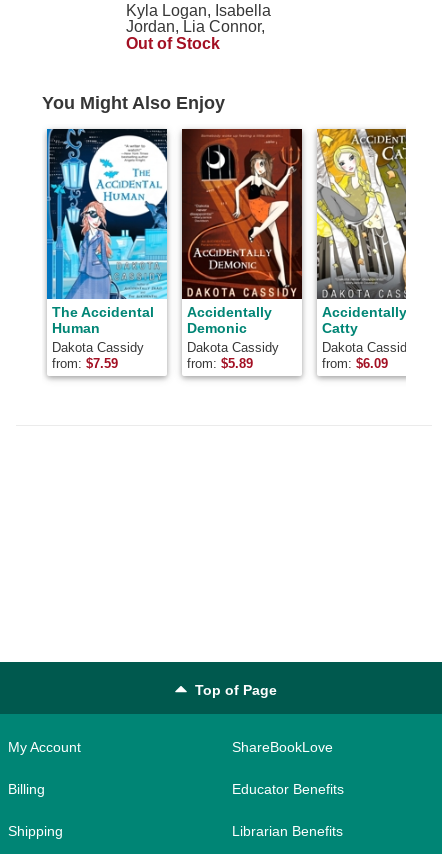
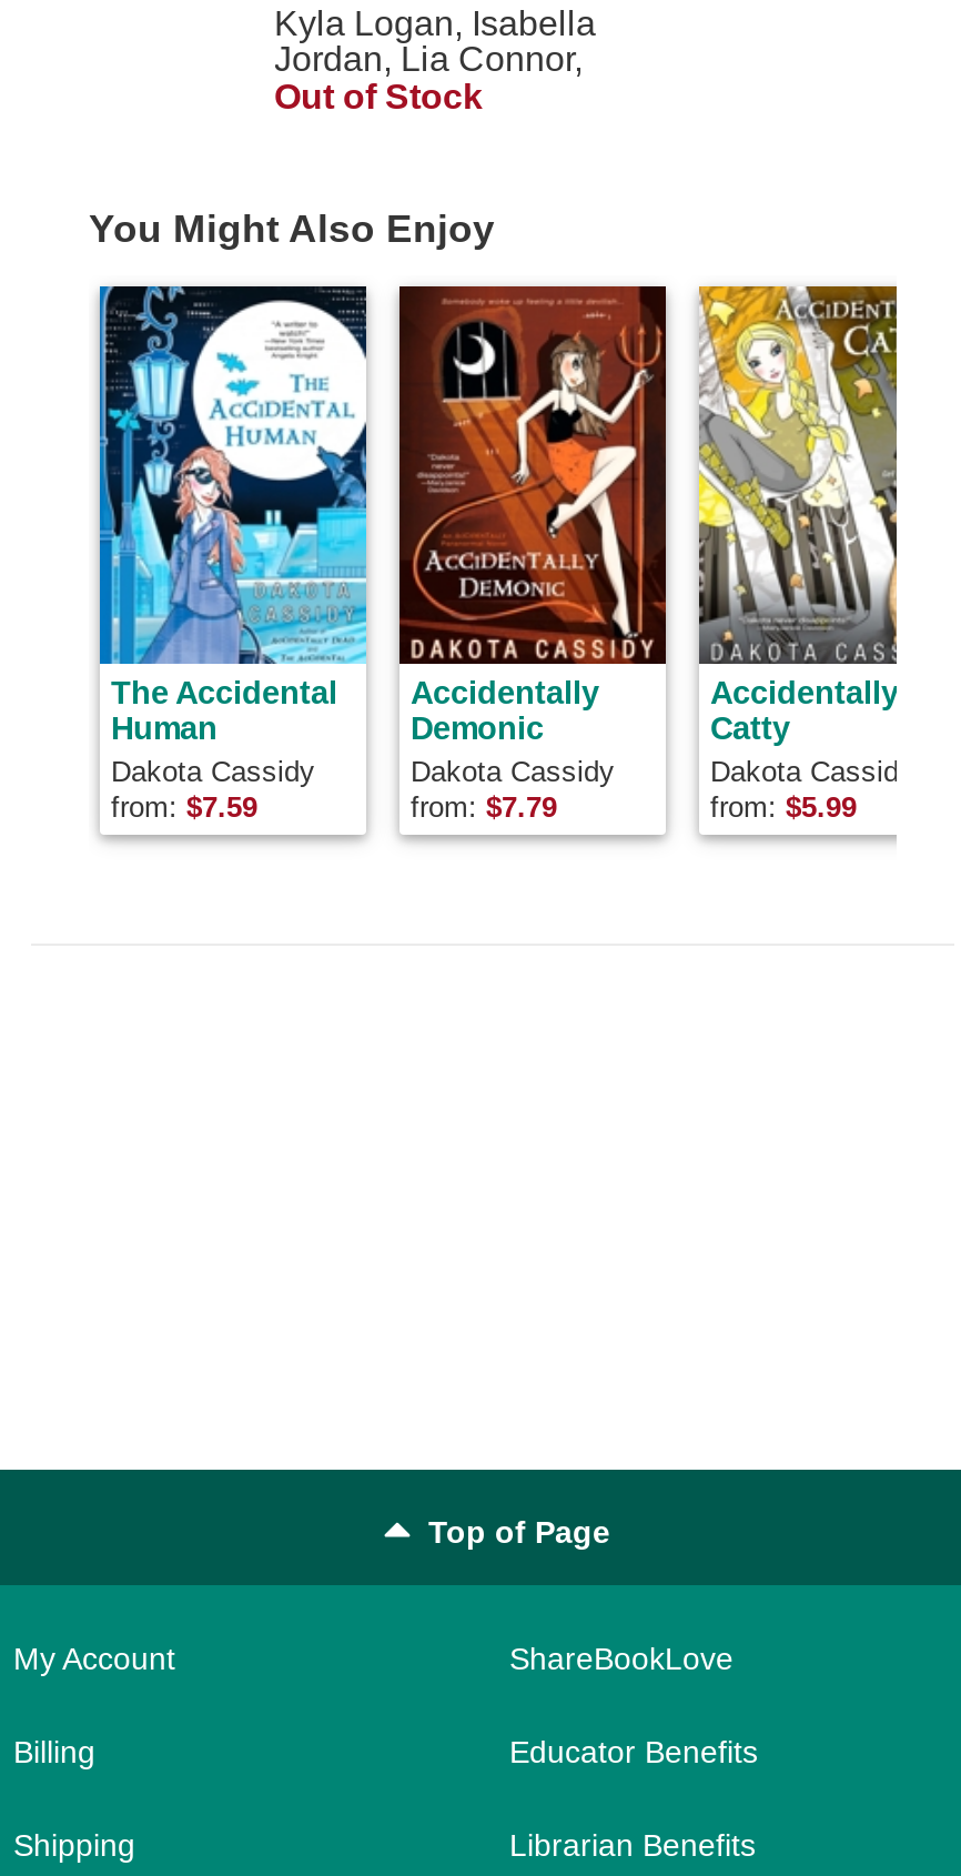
- from: $5.89
+ from: $7.79

- from: $6.09
+ from: $5.99
